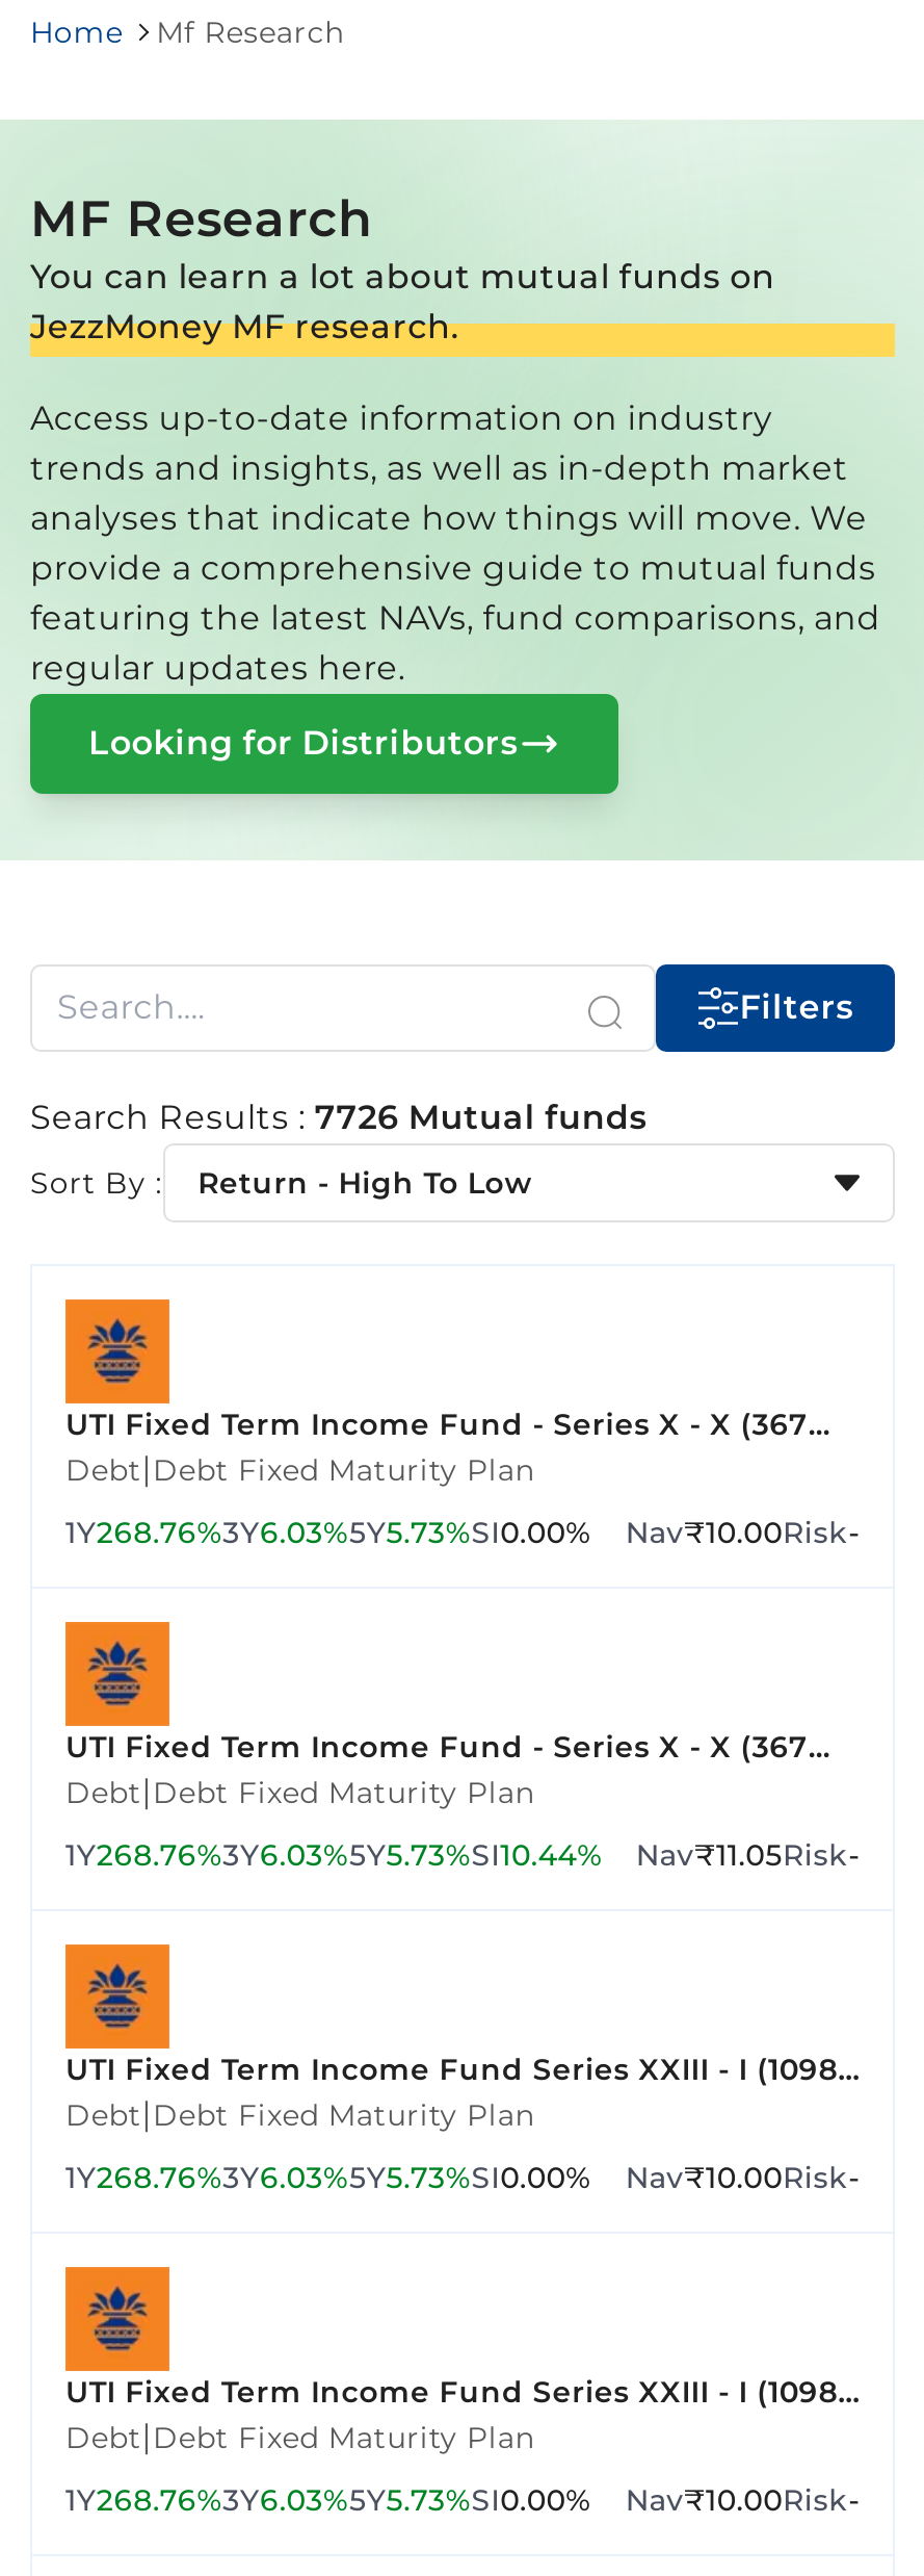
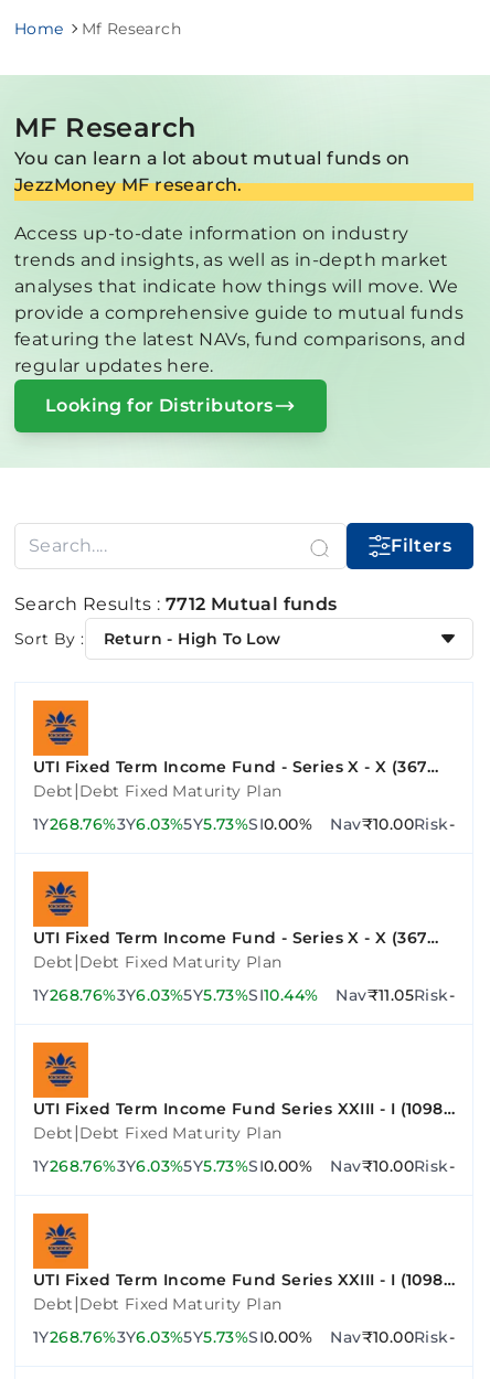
- Search Results : 7726 Mutual funds
+ Search Results : 7712 Mutual funds
